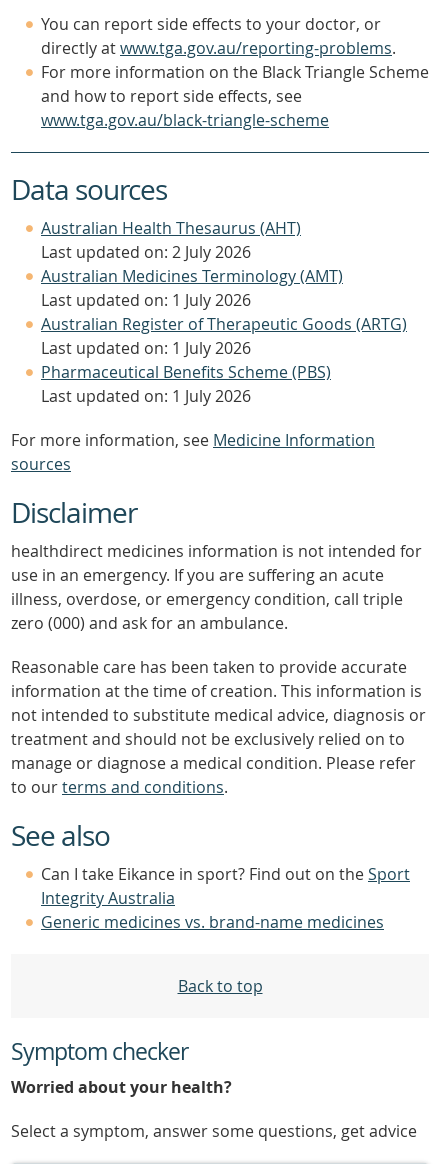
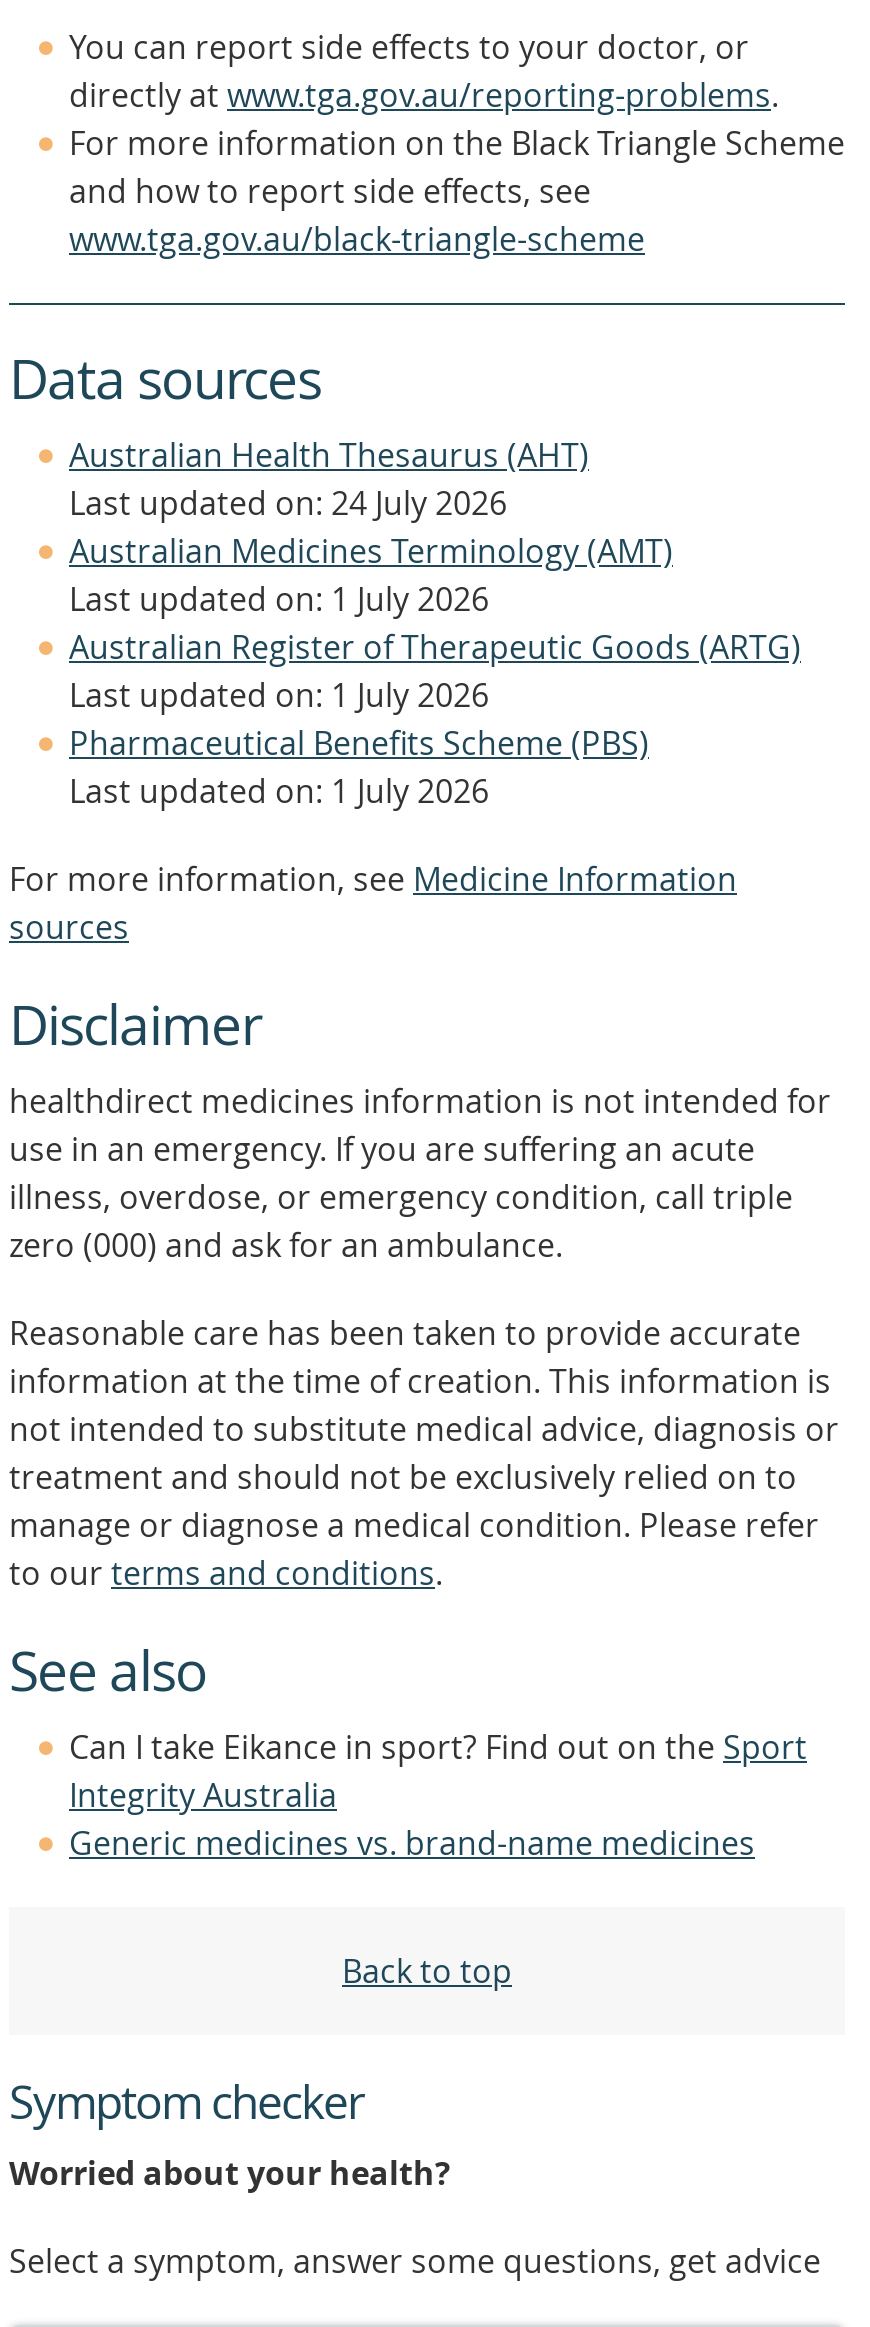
- Last updated on: 2 July 2026
+ Last updated on: 24 July 2026
